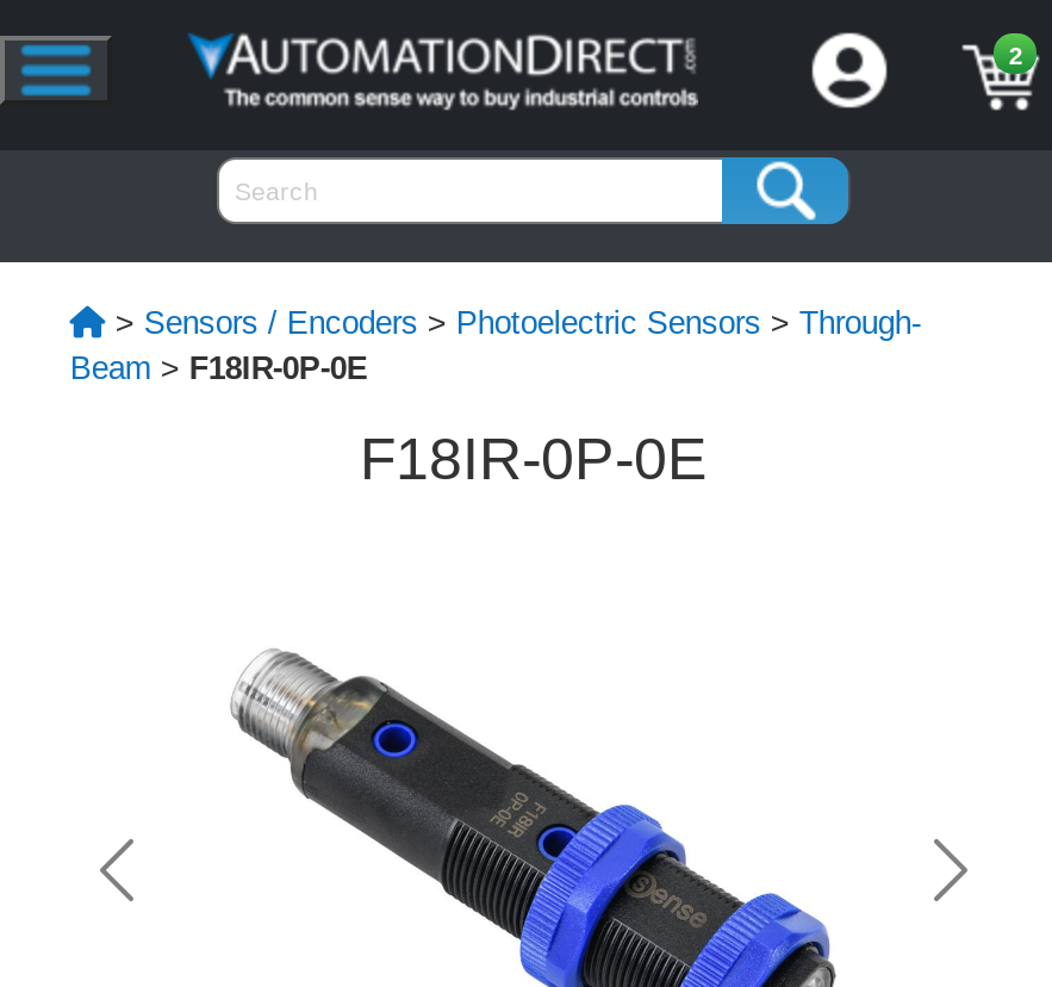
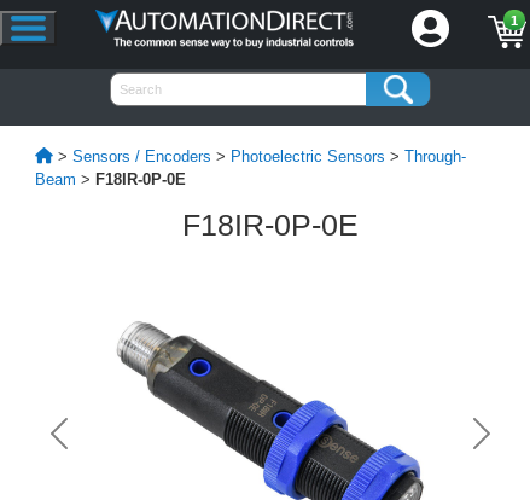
- 2
+ 1
